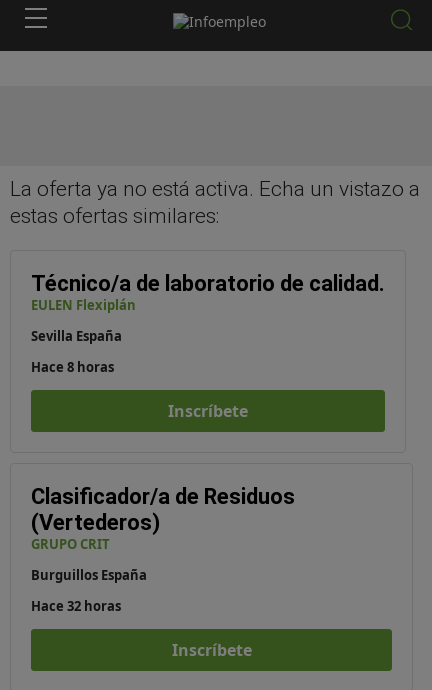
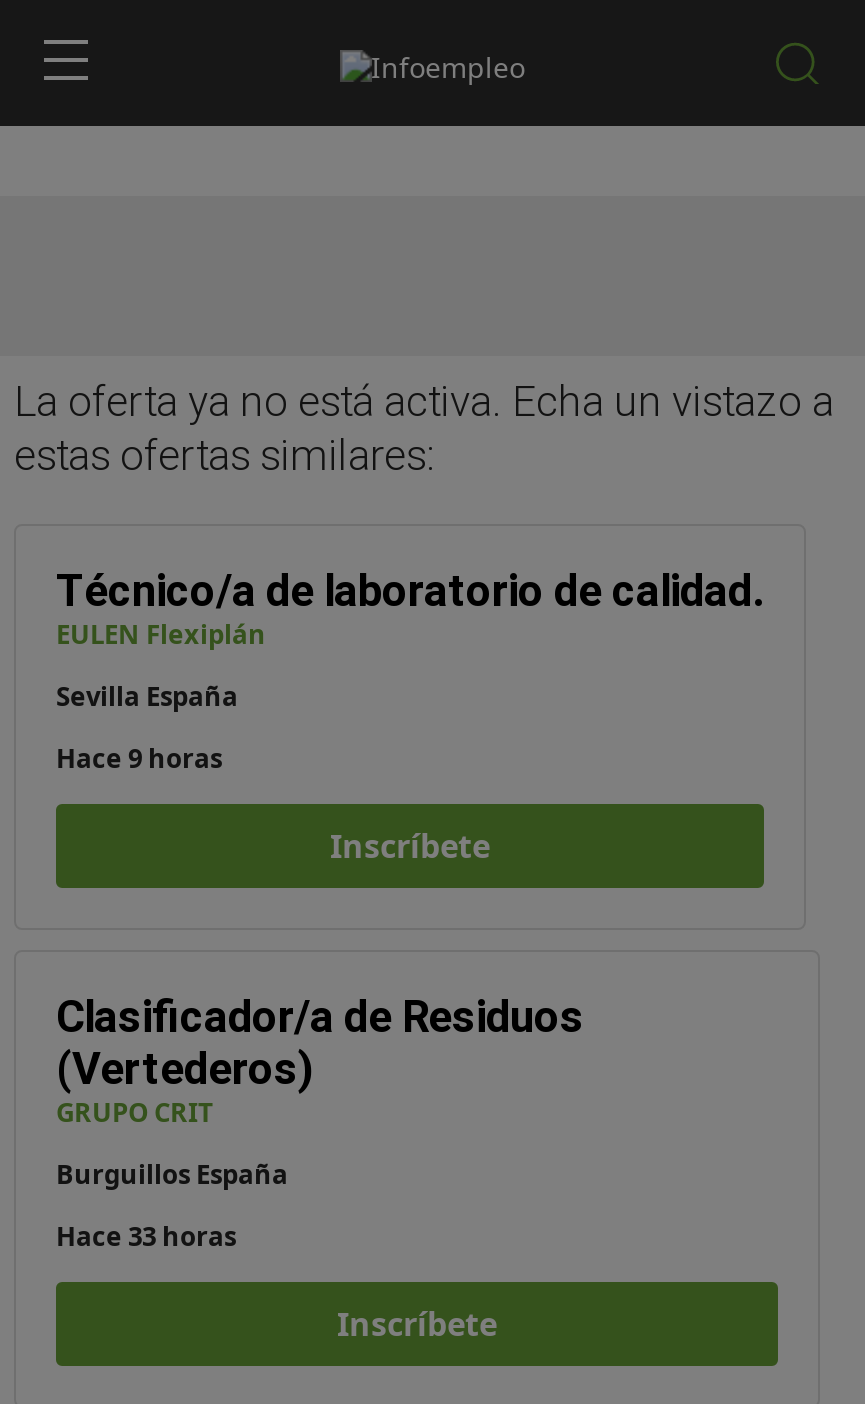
- Hace 8 horas
+ Hace 9 horas

- Hace 32 horas
+ Hace 33 horas
